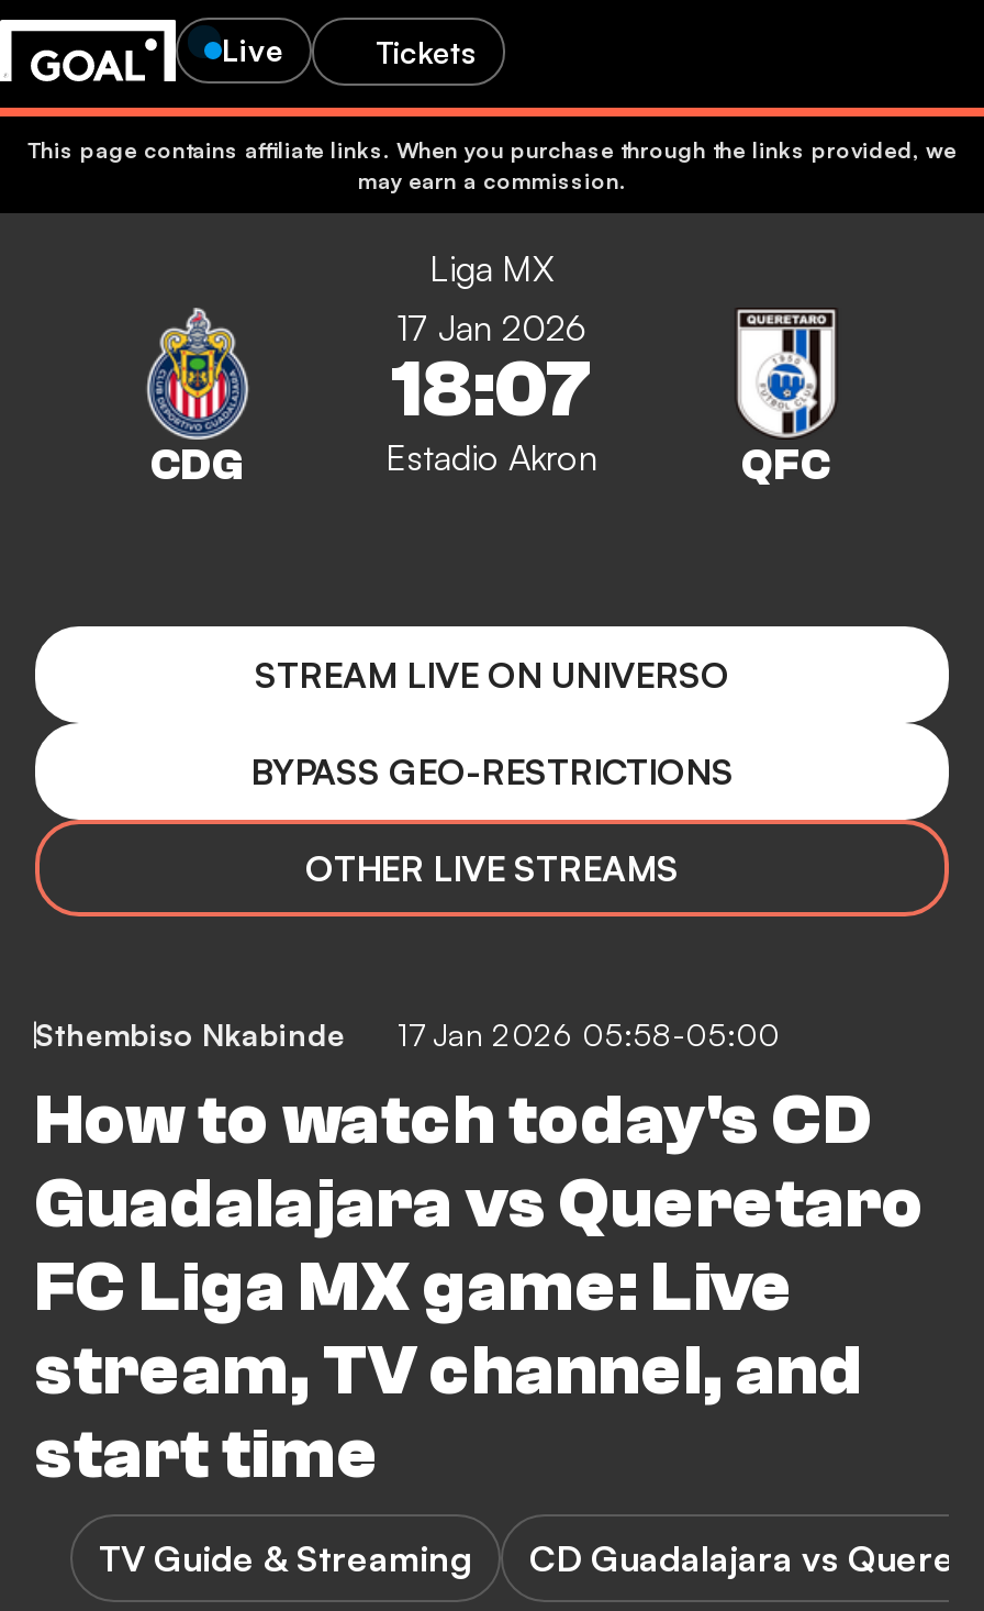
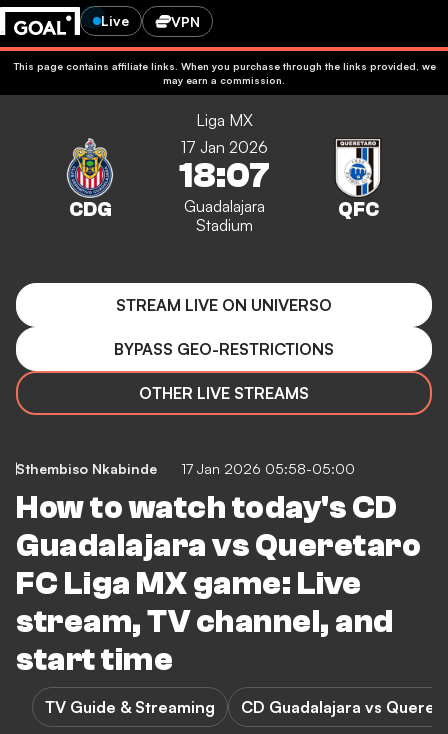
- Tickets
+ VPN

- Estadio Akron
+ Guadalajara
+ Stadium
